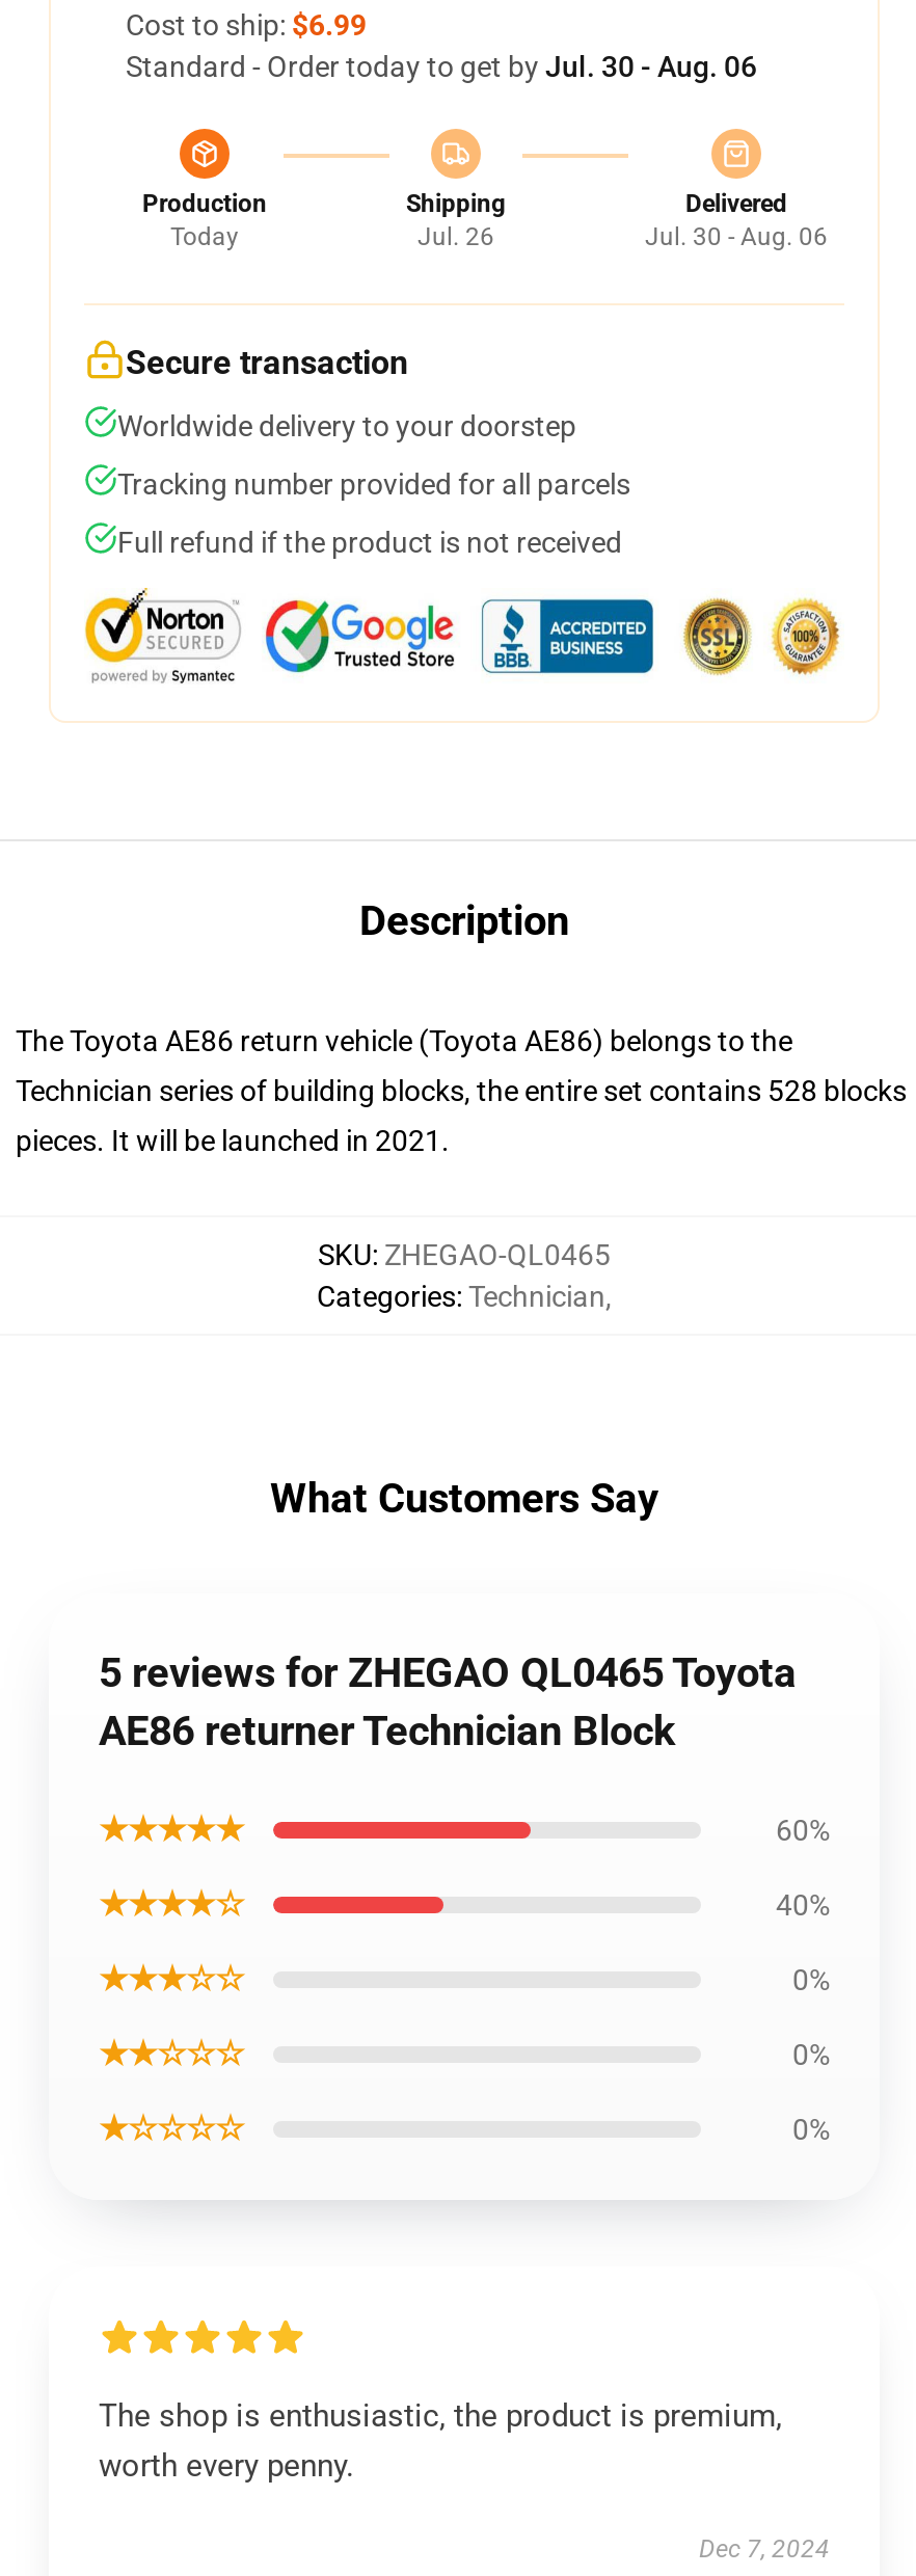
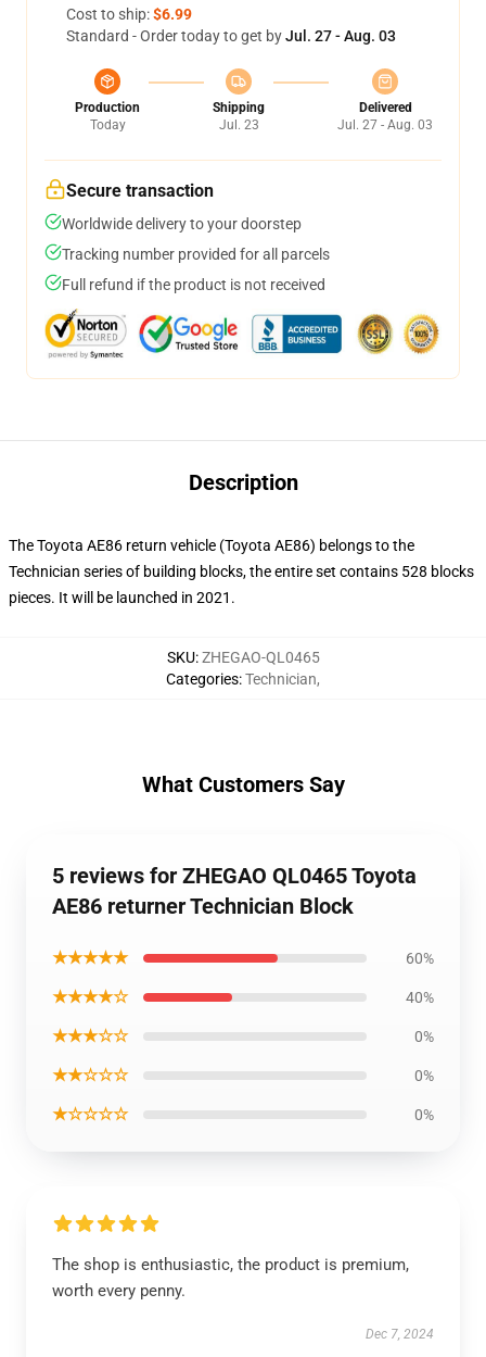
- Standard - Order today to get by Jul. 30 - Aug. 06
+ Standard - Order today to get by Jul. 27 - Aug. 03

- Jul. 26
+ Jul. 23

- Jul. 30 - Aug. 06
+ Jul. 27 - Aug. 03
